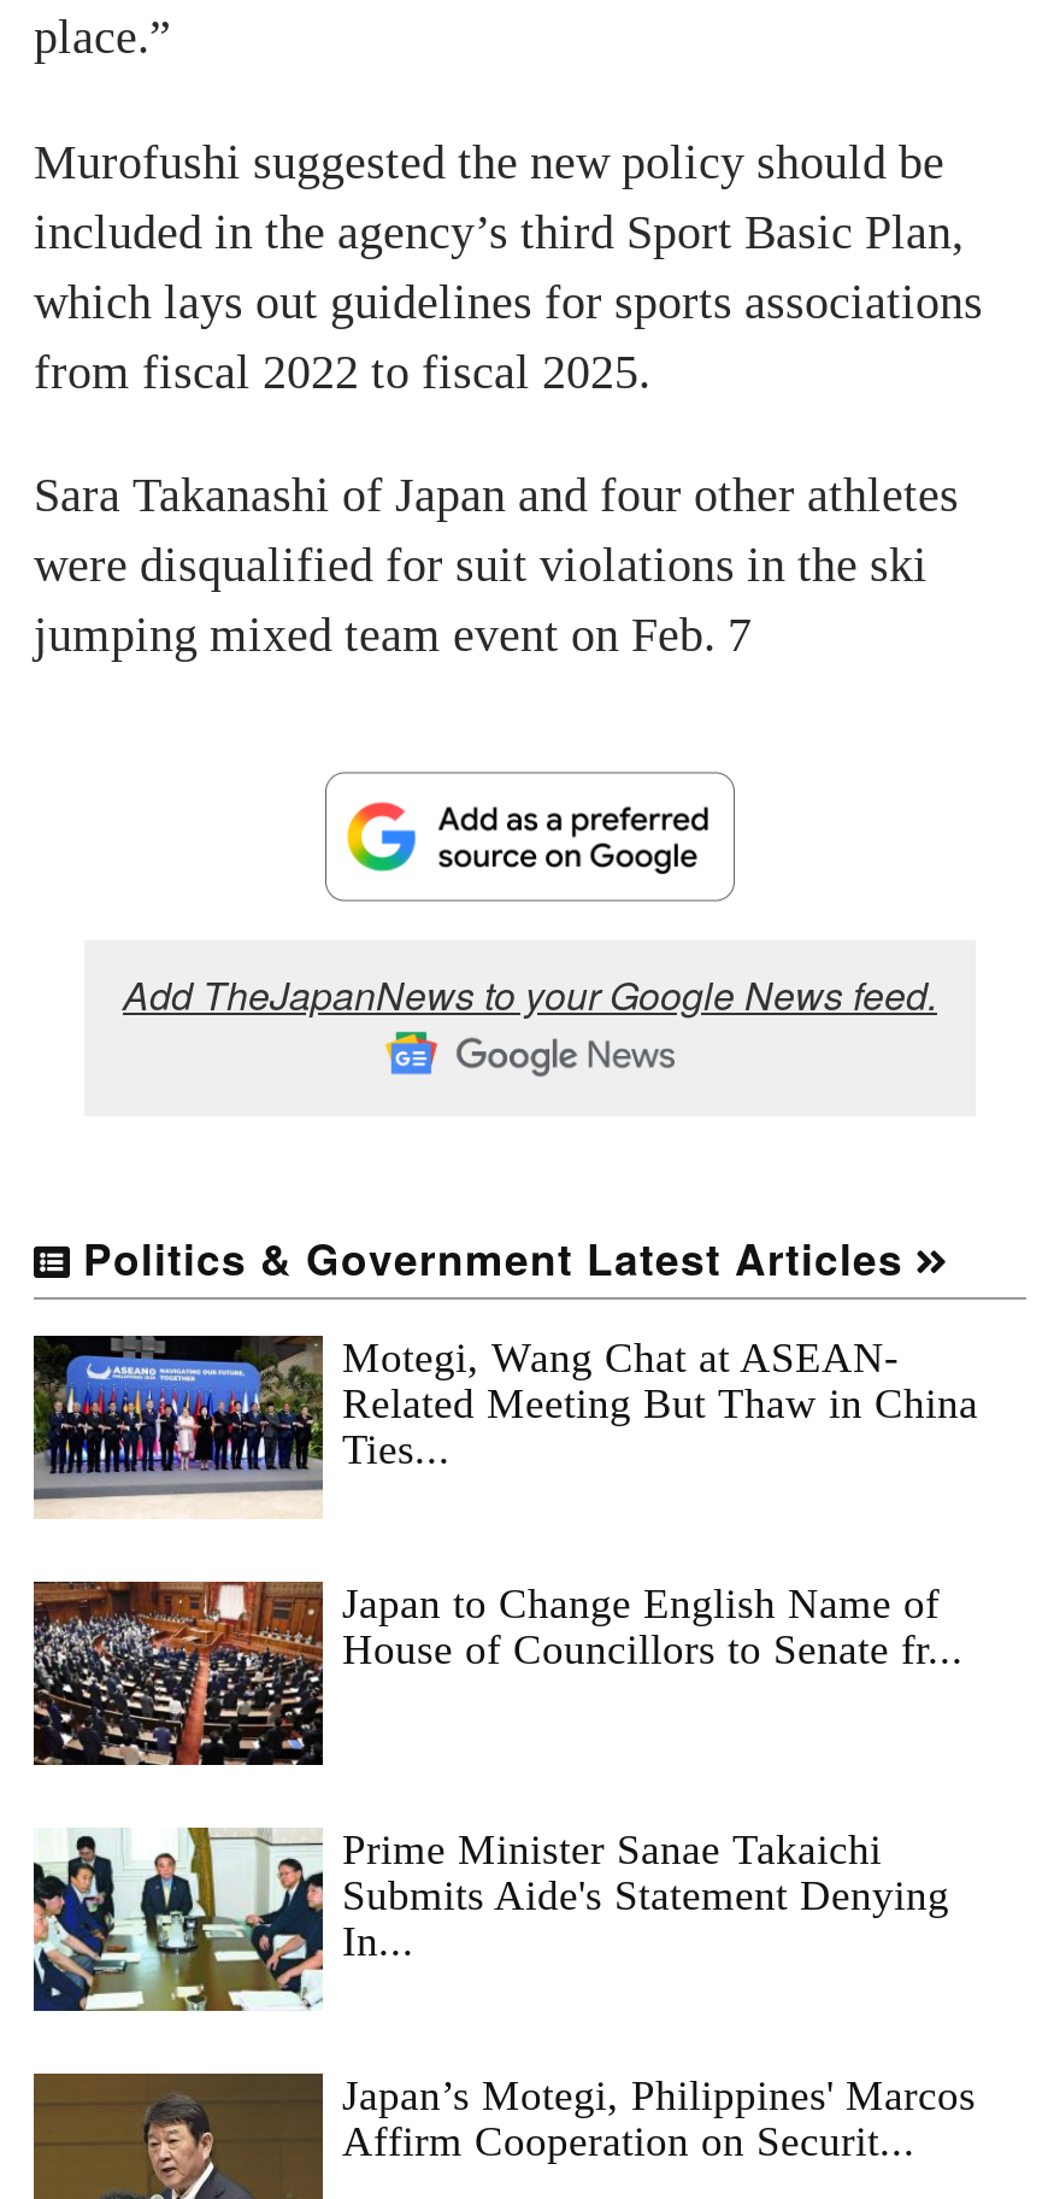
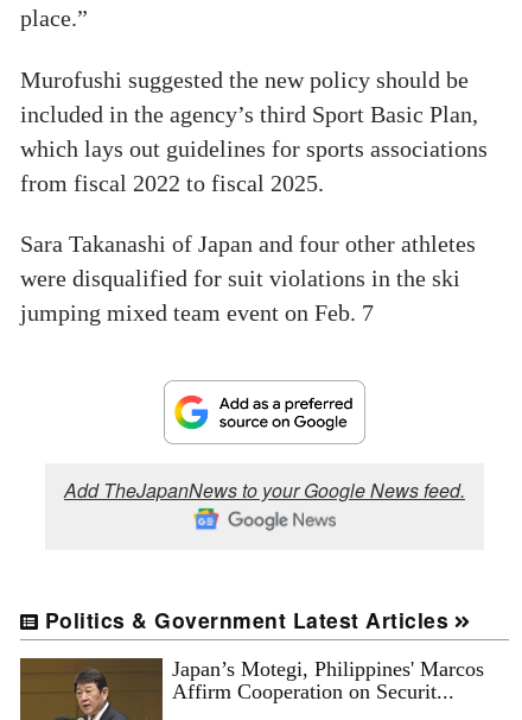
- [image]
- Motegi, Wang Chat at ASEAN-
- Related Meeting But Thaw in China
- Ties...
- Japan to Change English Name of
- House of Councillors to Senate fr...

- [image]
- Prime Minister Sanae Takaichi
- Submits Aide's Statement Denying
- In...

- [image]
